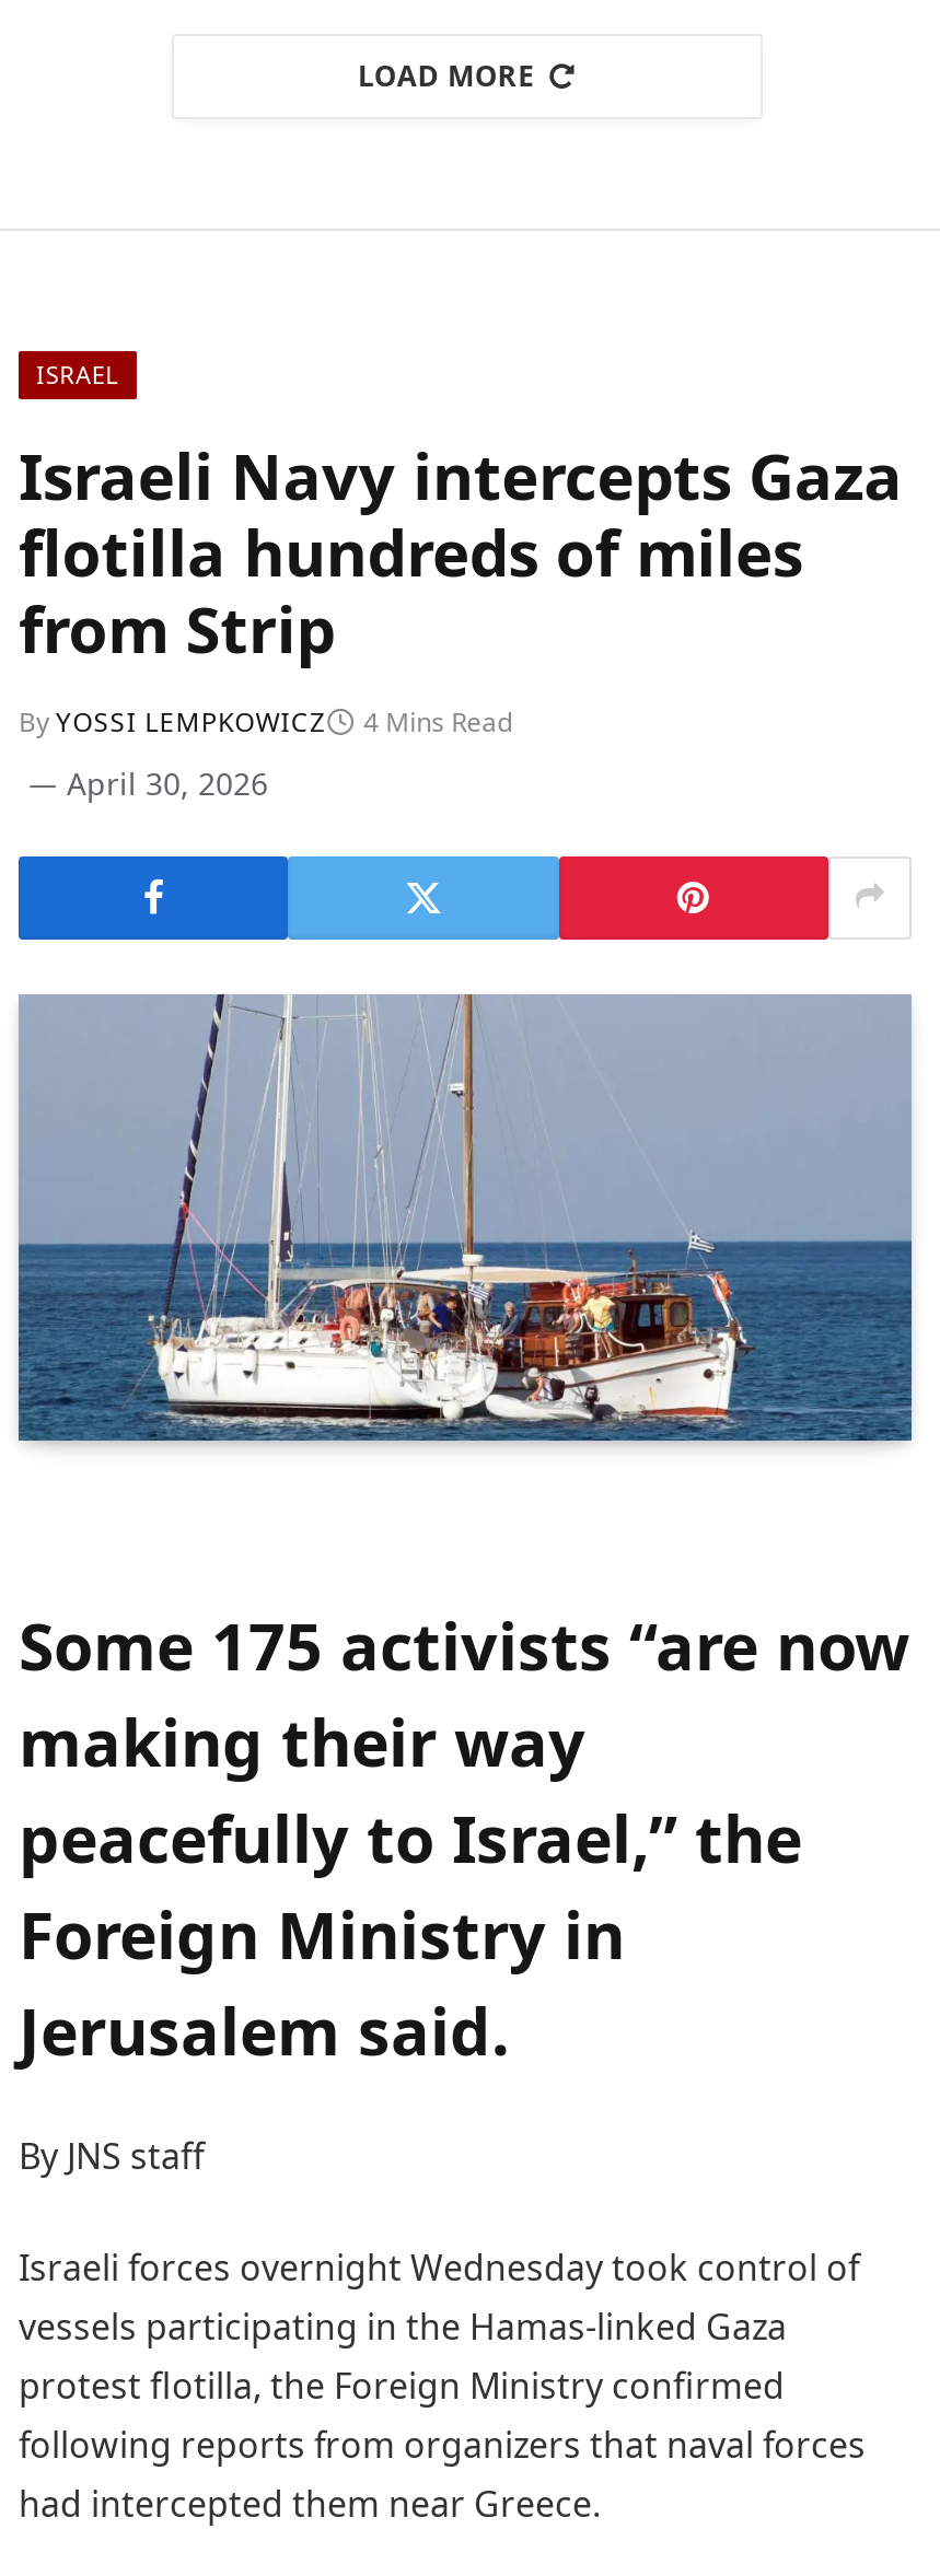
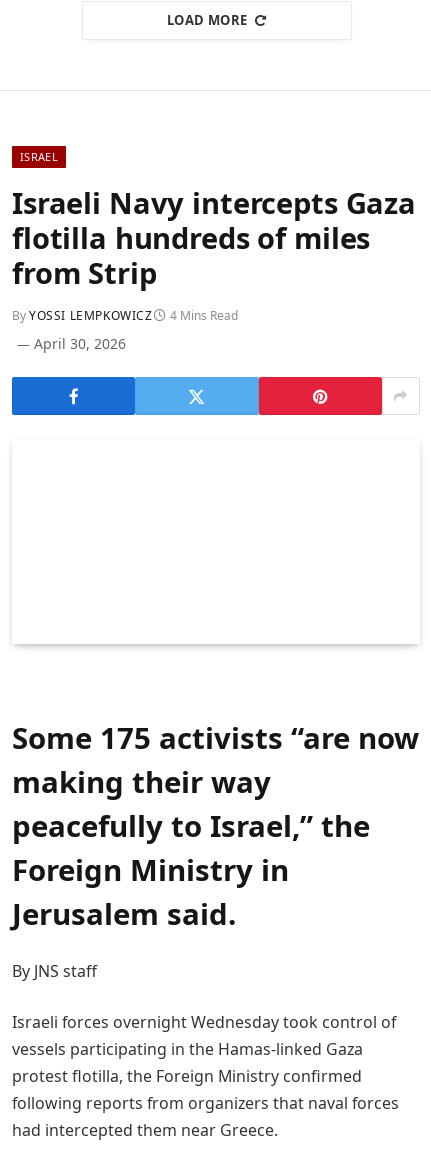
- [image]
